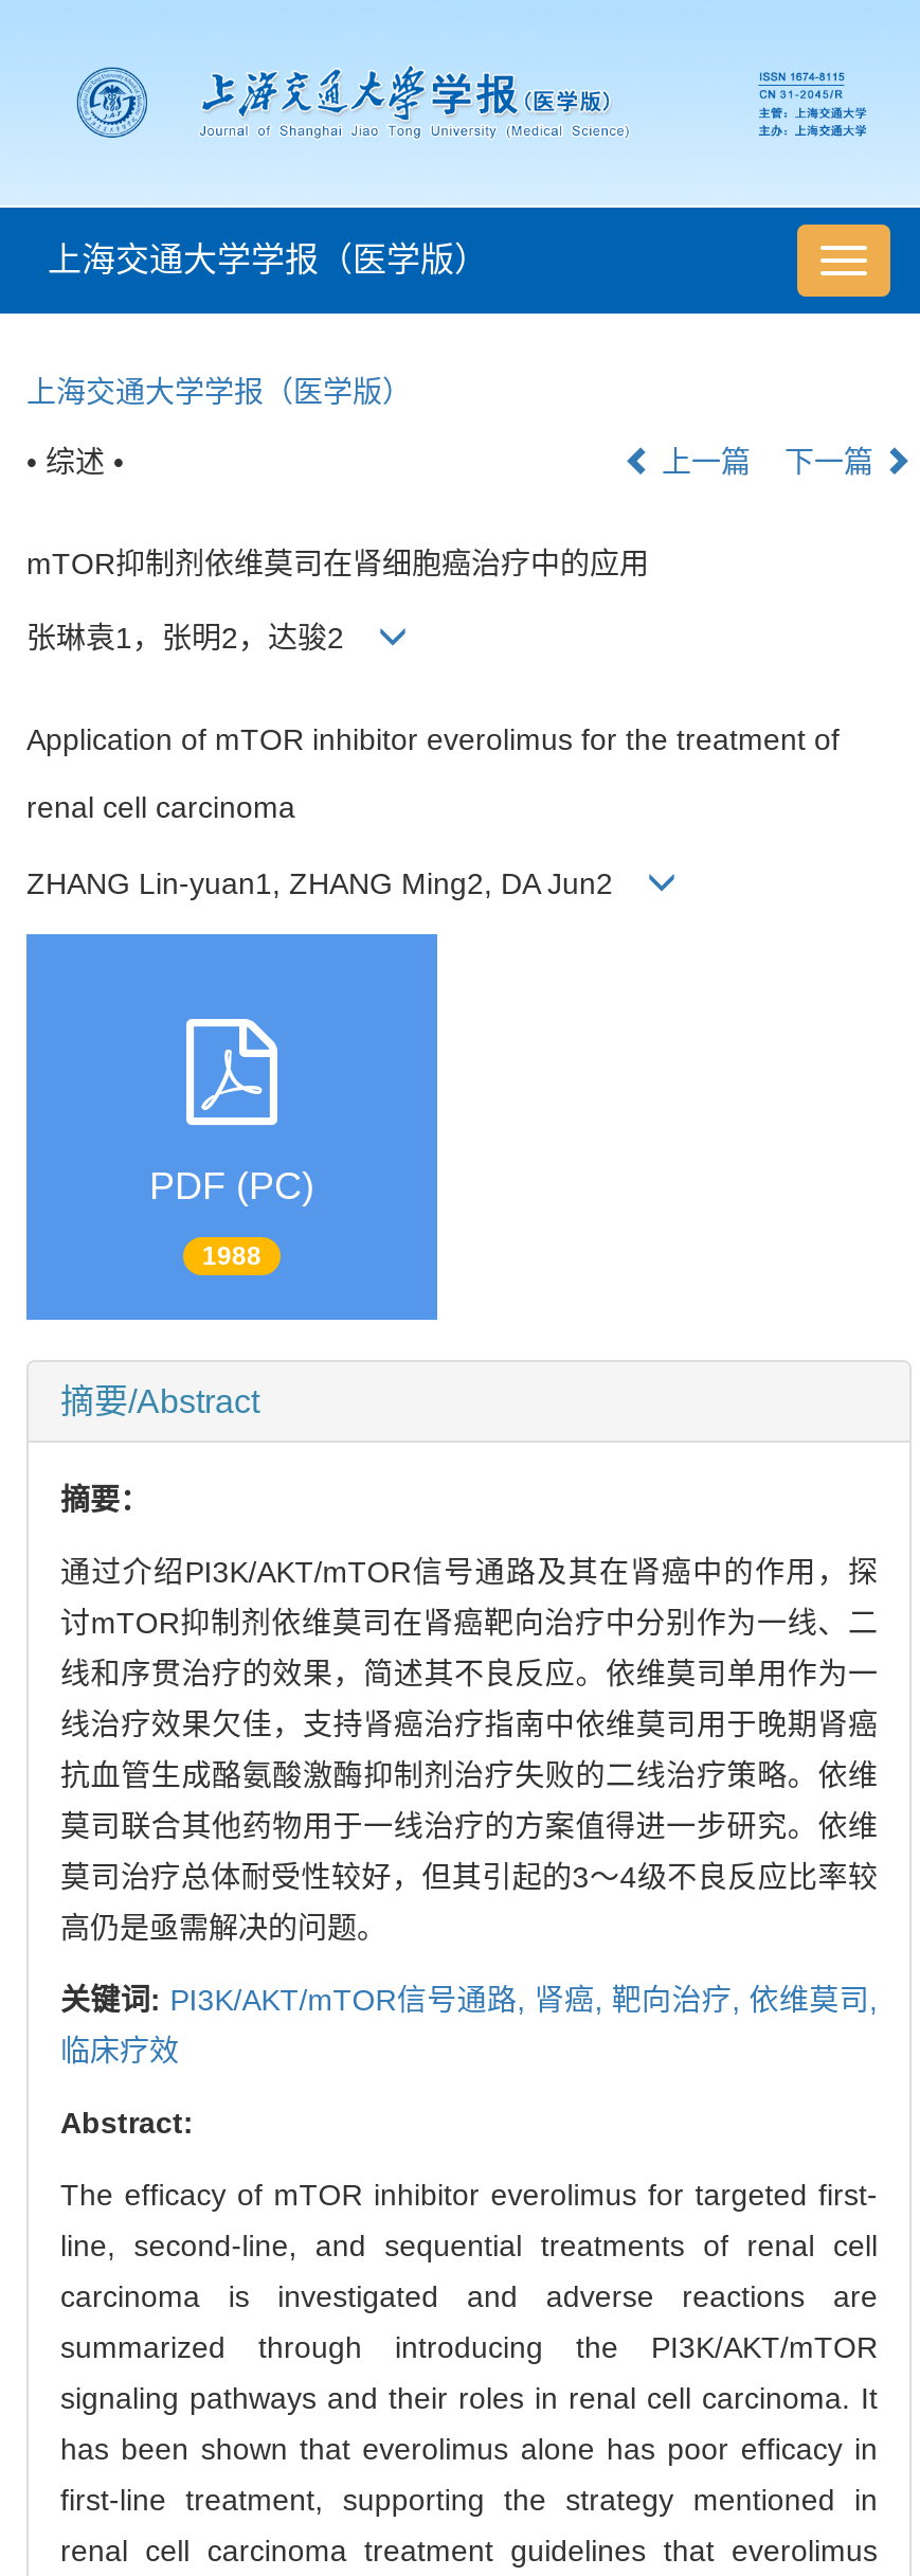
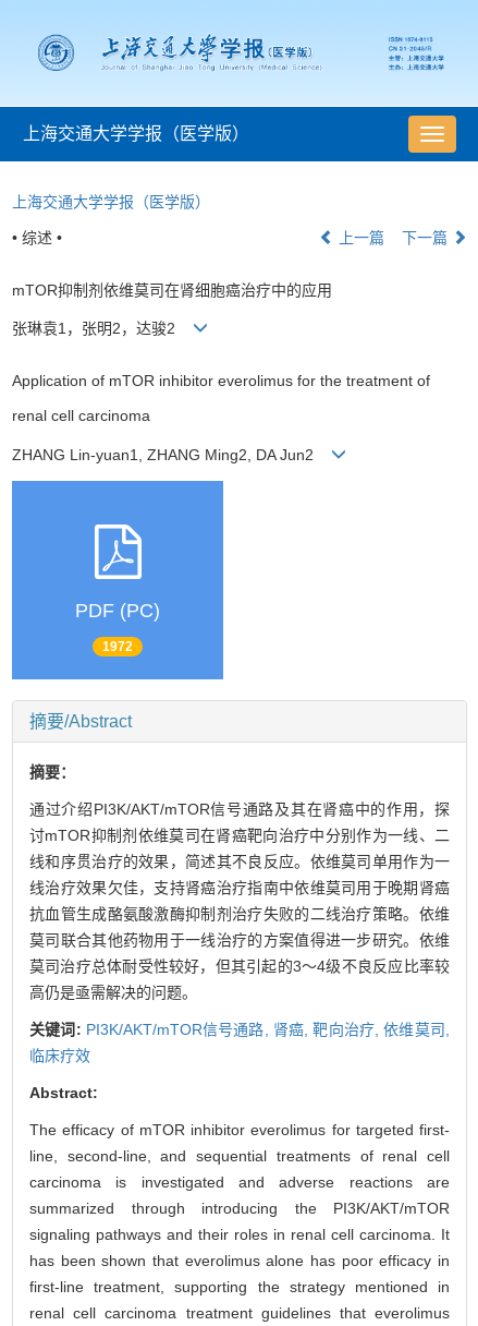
- 1988
+ 1972
